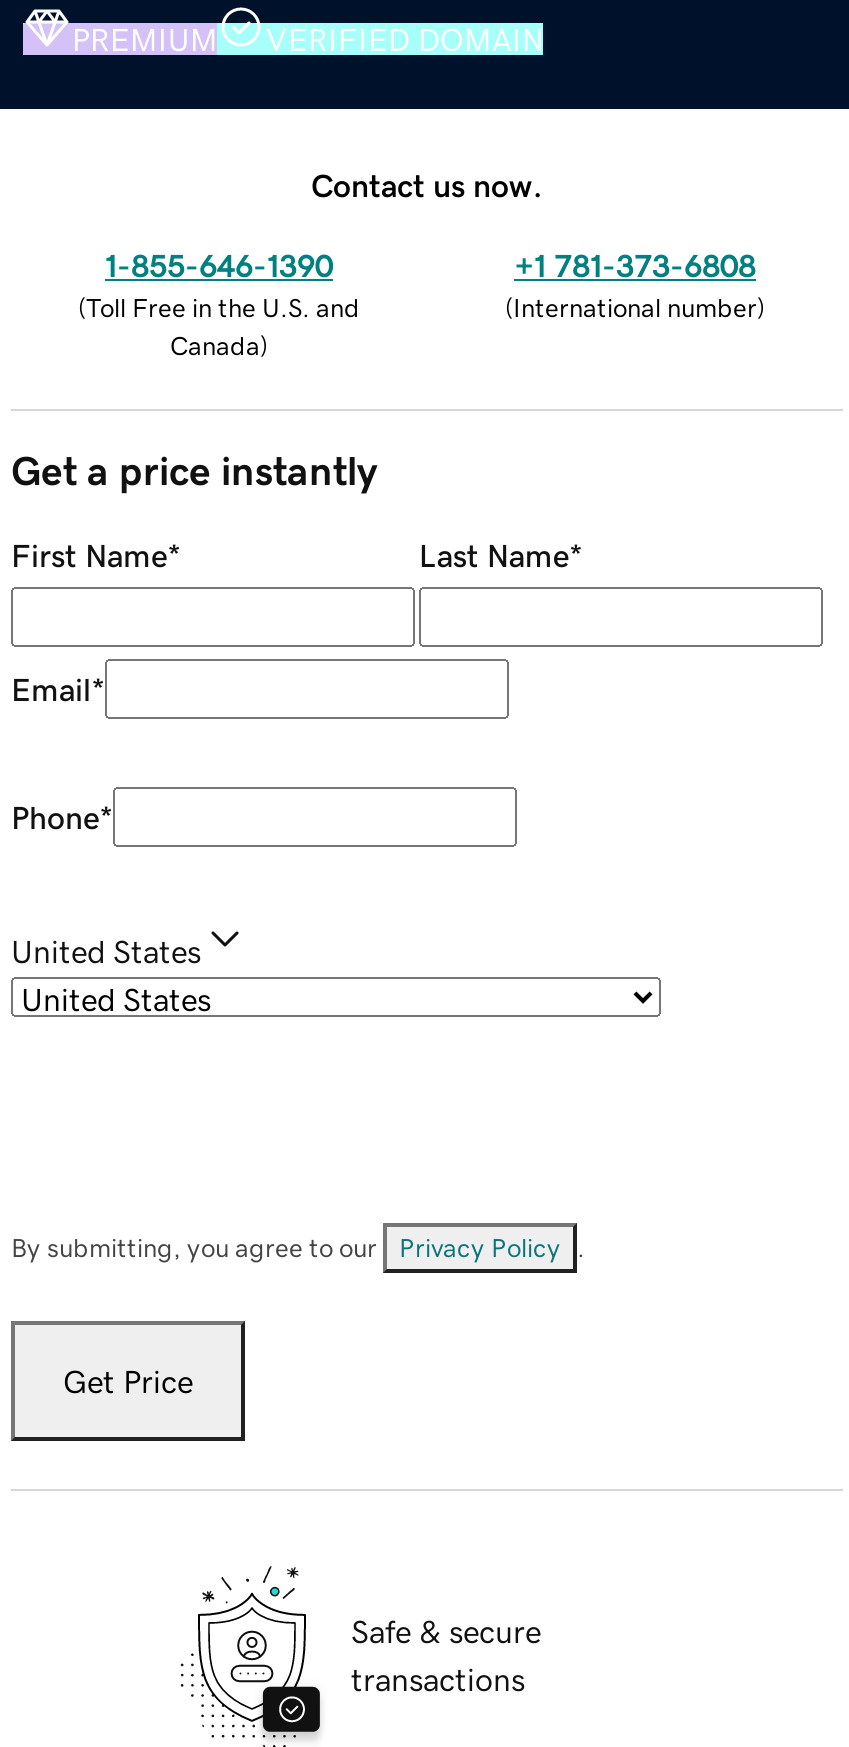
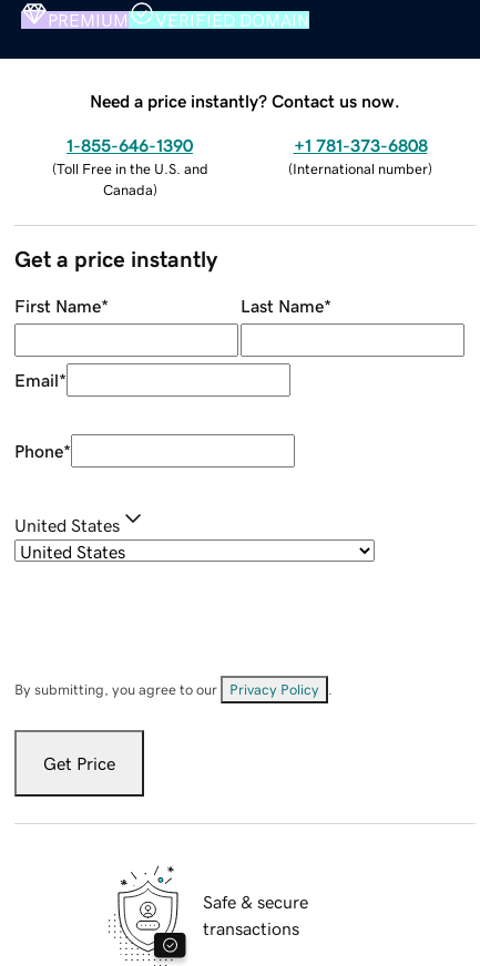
- Contact us now.
+ Need a price instantly? Contact us now.
